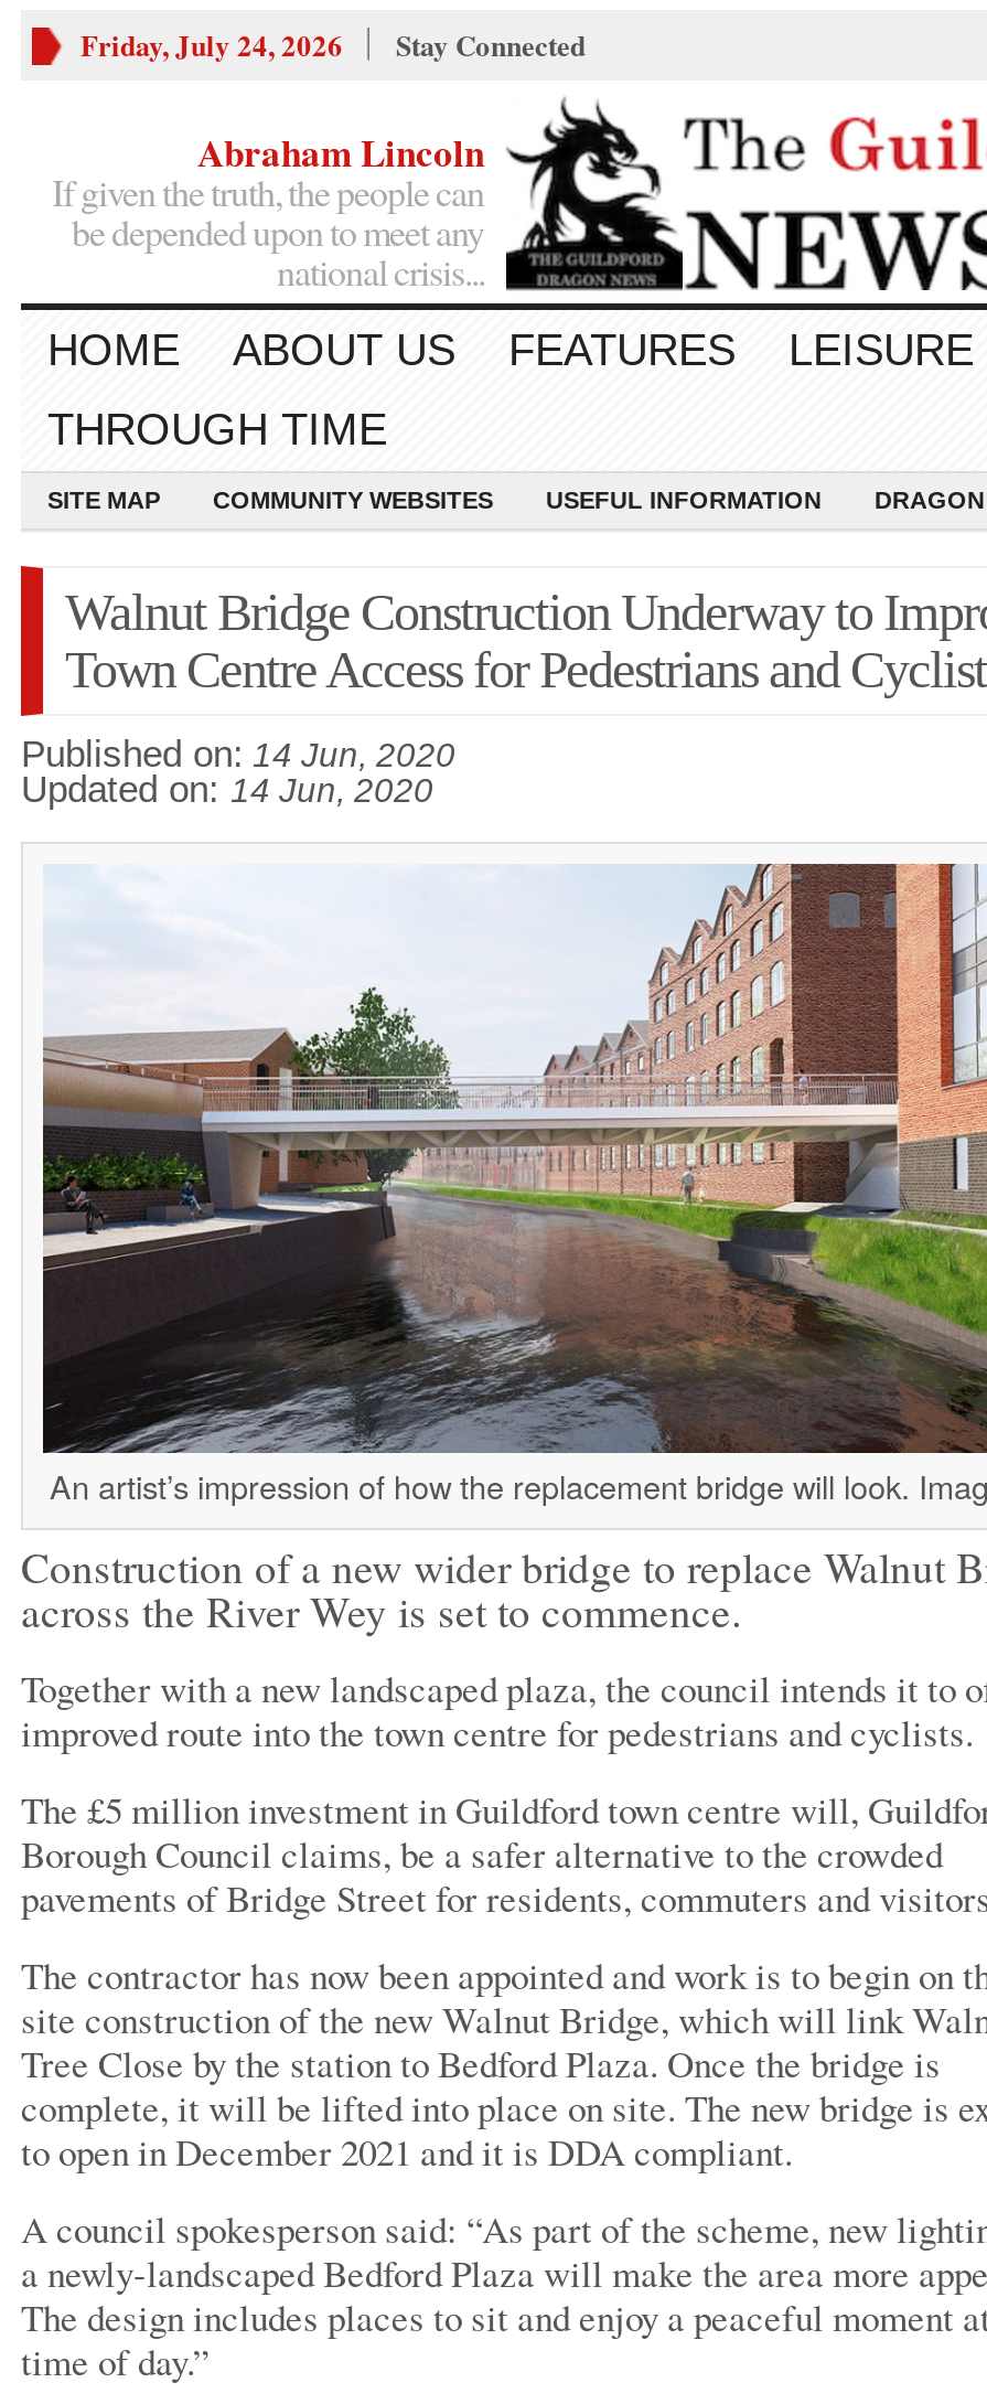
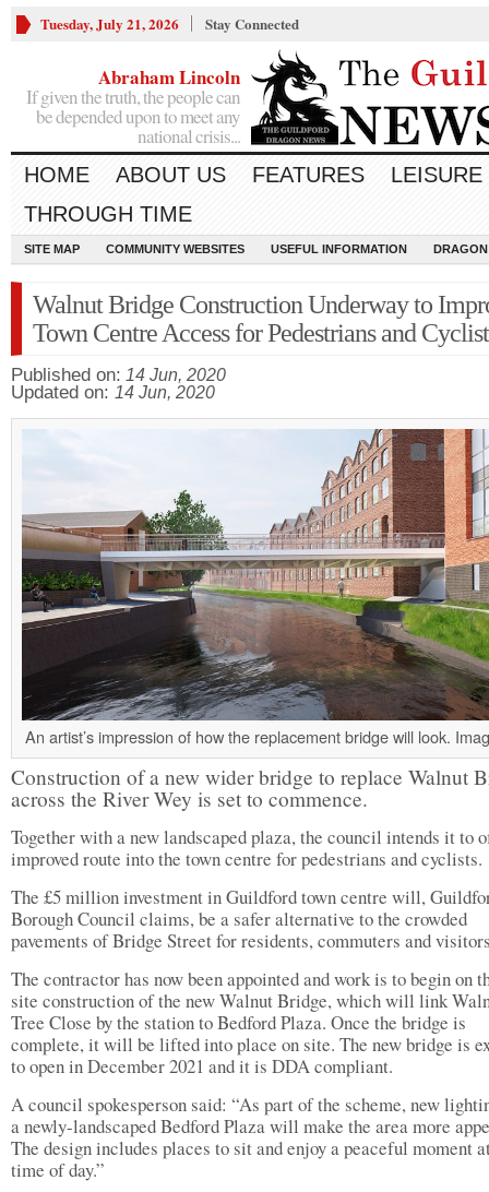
- Friday, July 24, 2026 Stay Connected
+ Tuesday, July 21, 2026 Stay Connected
